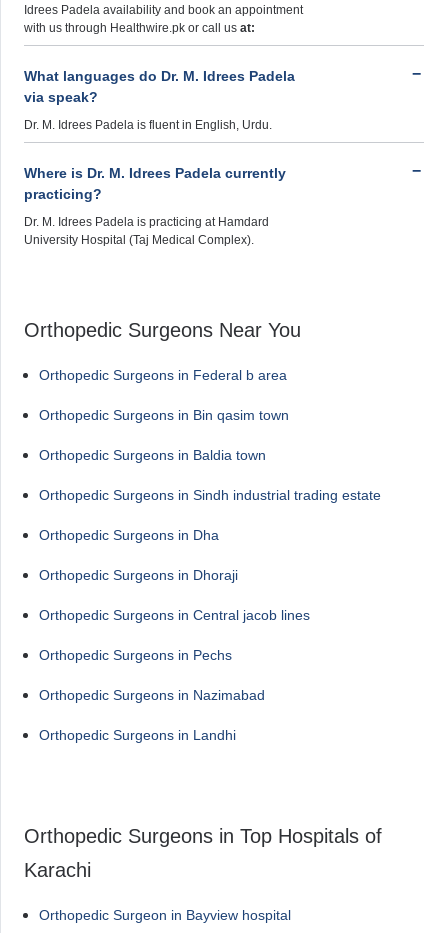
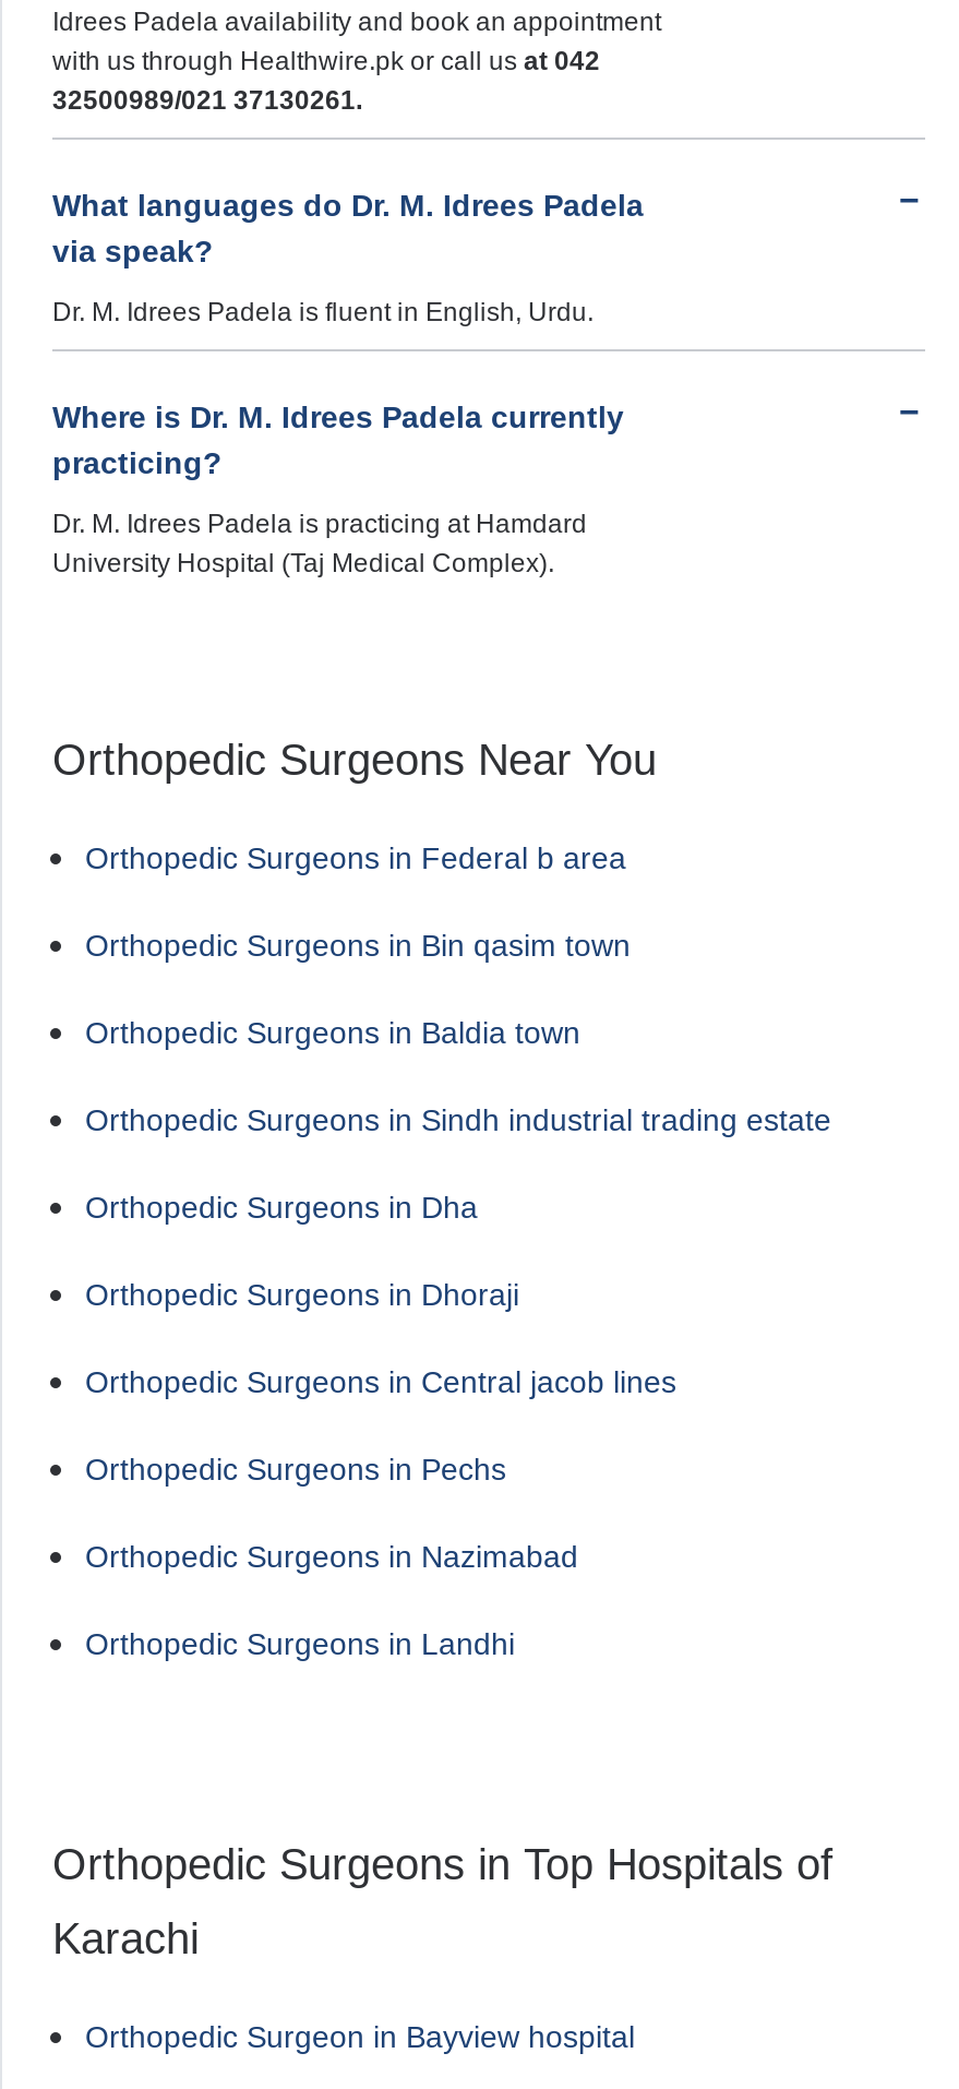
- with us through Healthwire.pk or call us at:
+ with us through Healthwire.pk or call us at 042
+ 32500989/021 37130261.
